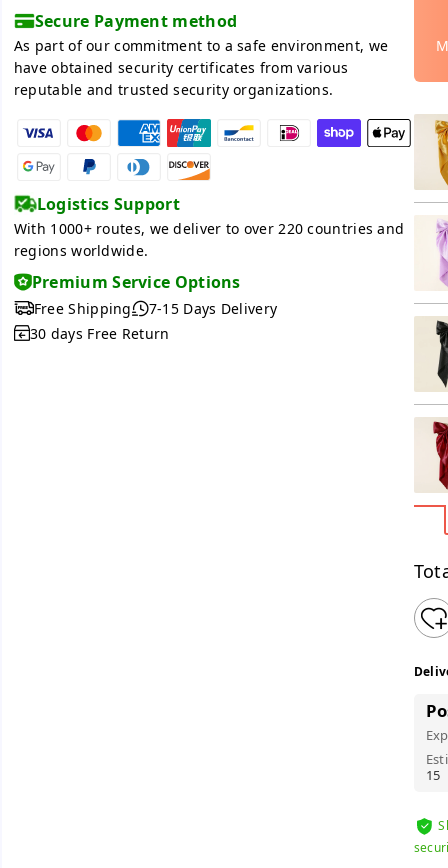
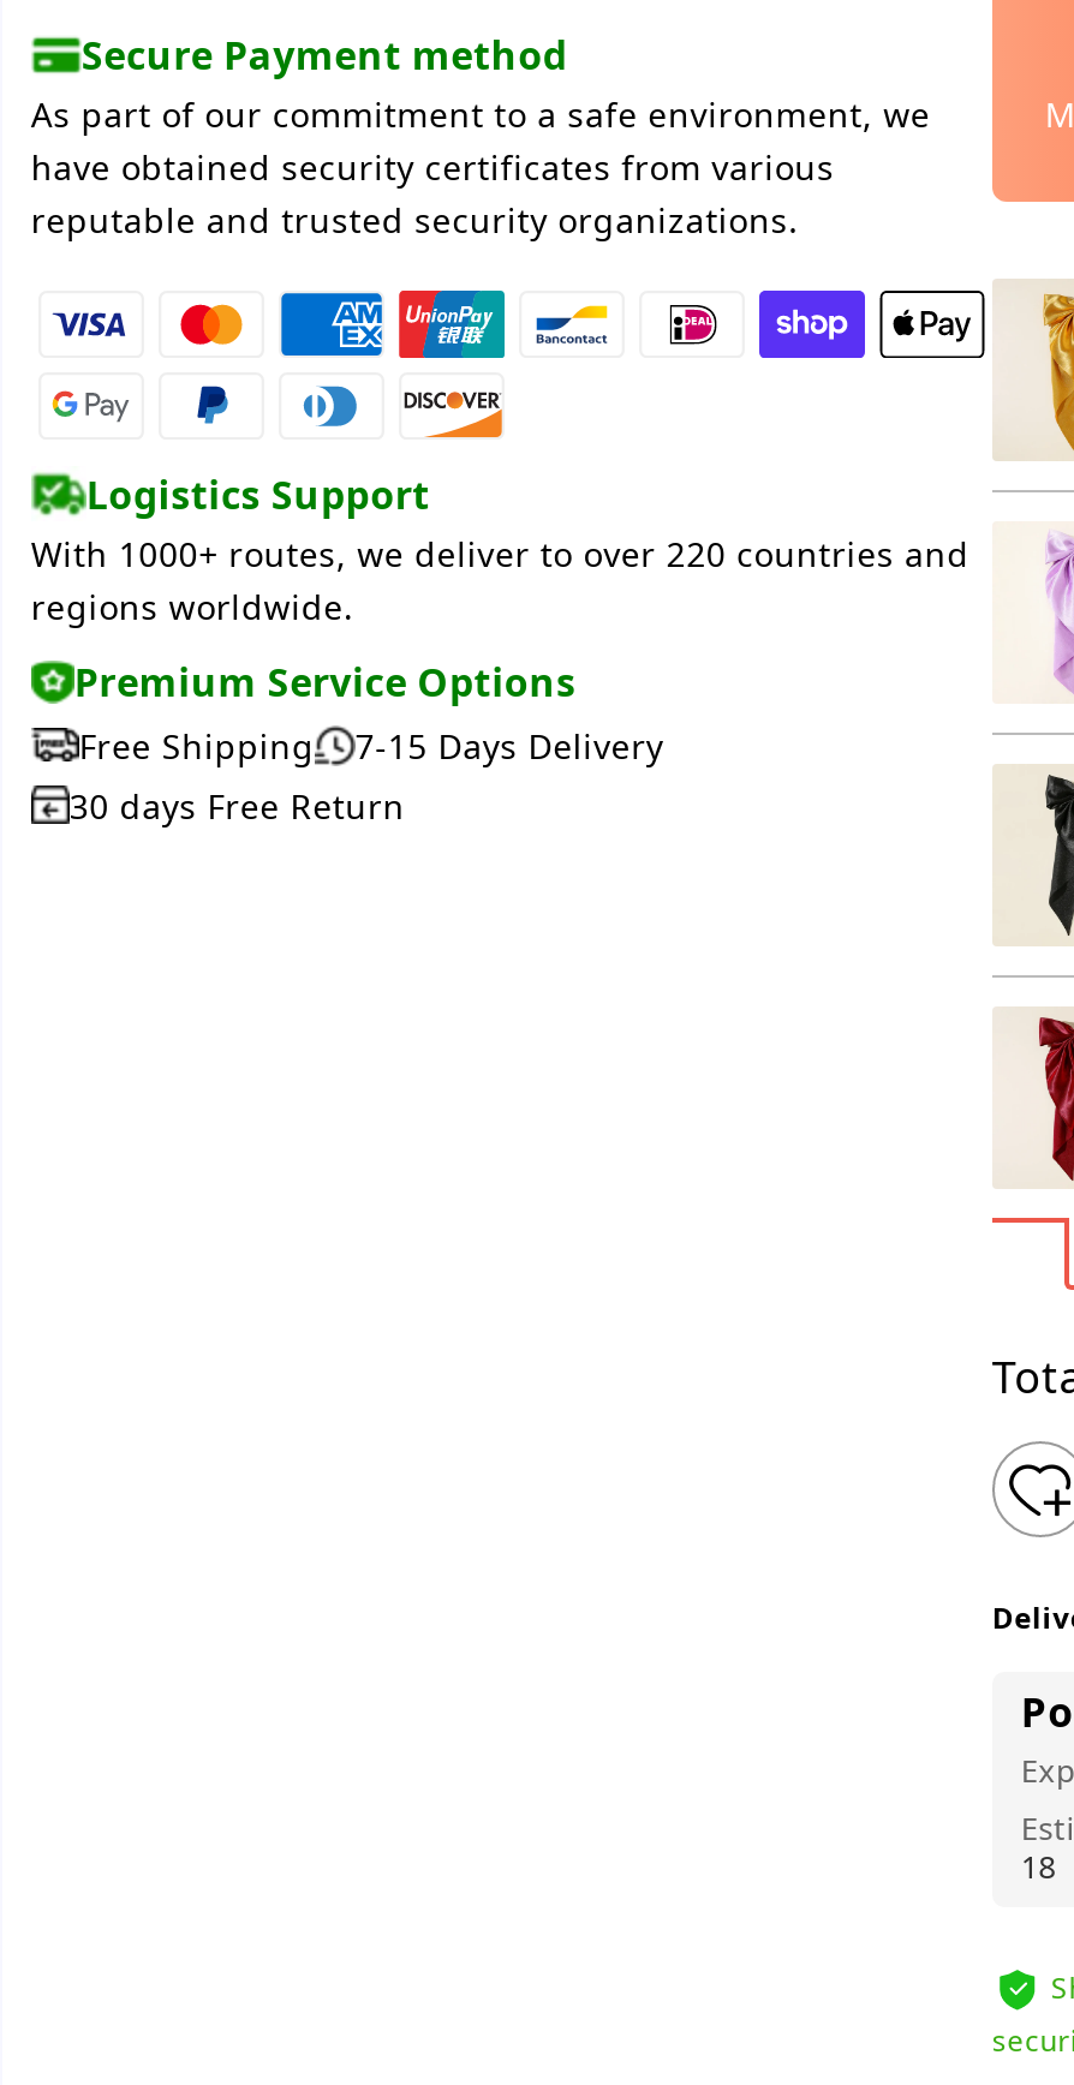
- 15
+ 18
